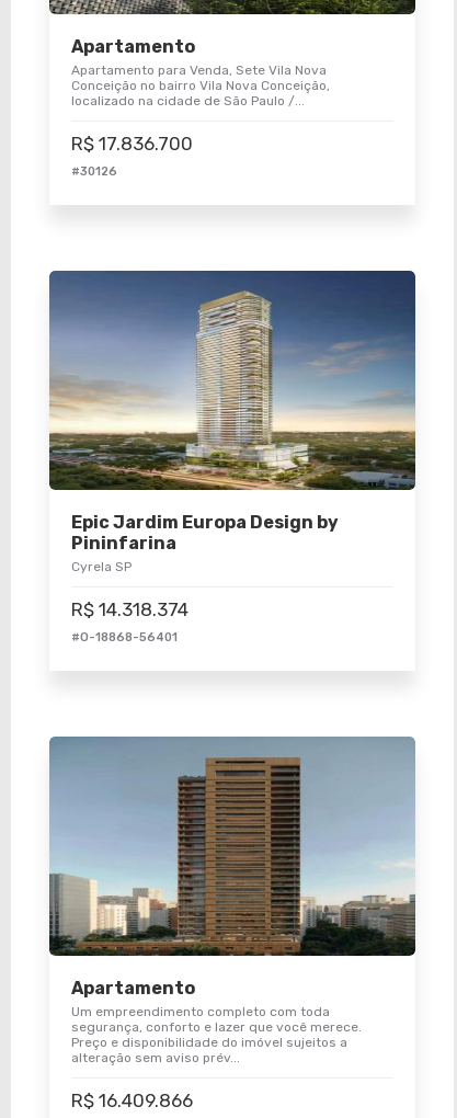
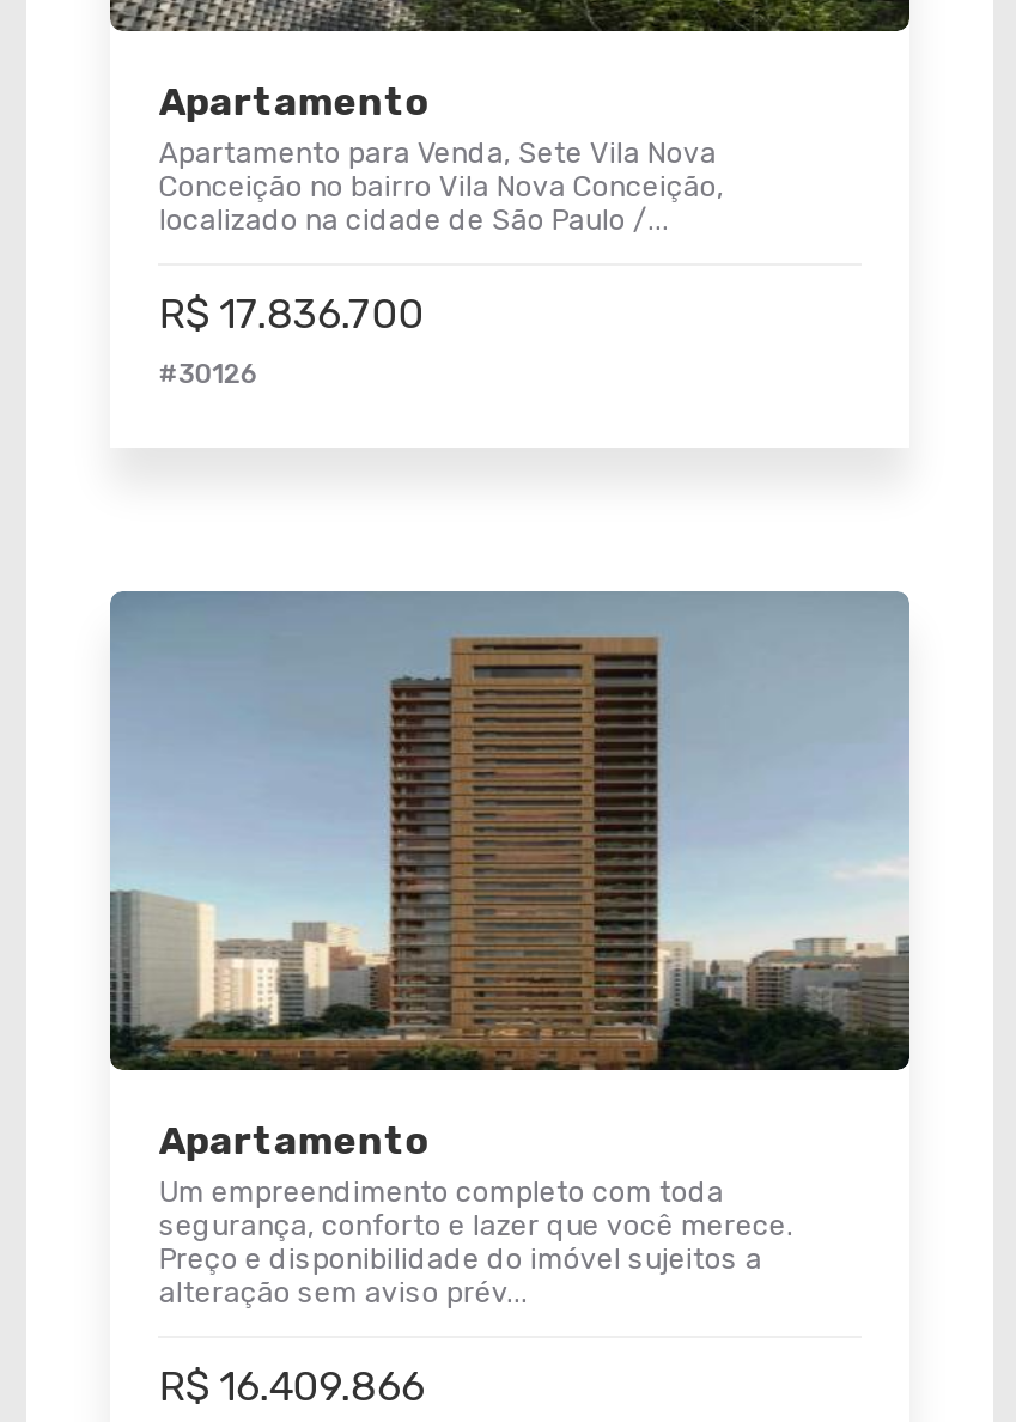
- [image]
- Epic Jardim Europa Design by
- Pininfarina
- Cyrela SP
- R$ 14.318.374
- #O-18868-56401
